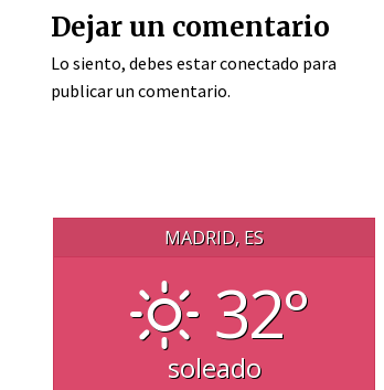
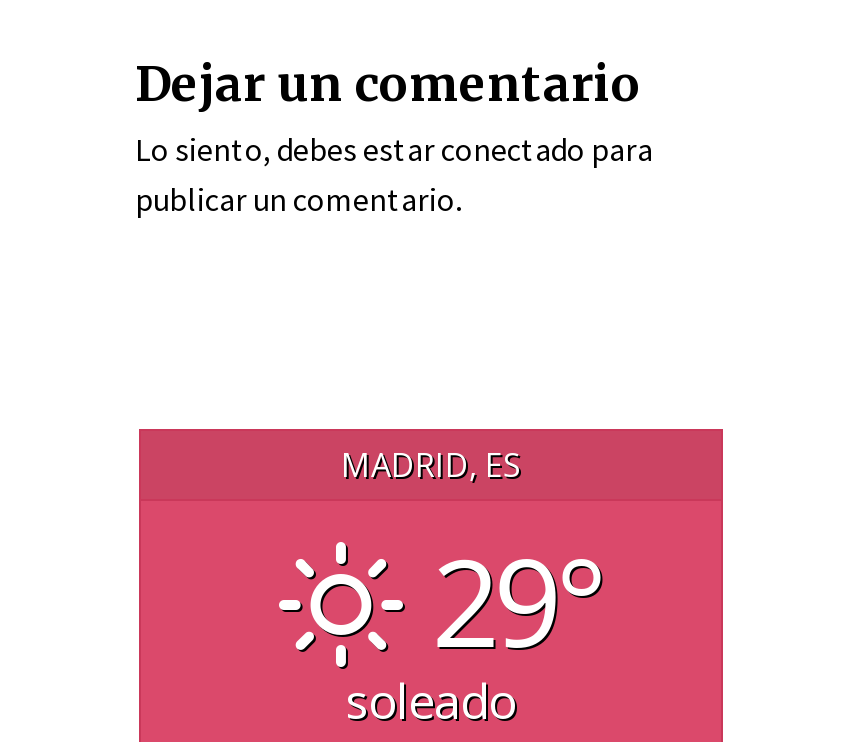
- 32°
+ 29°
